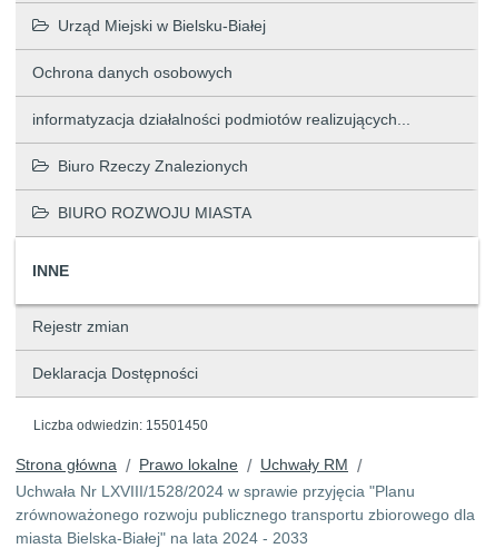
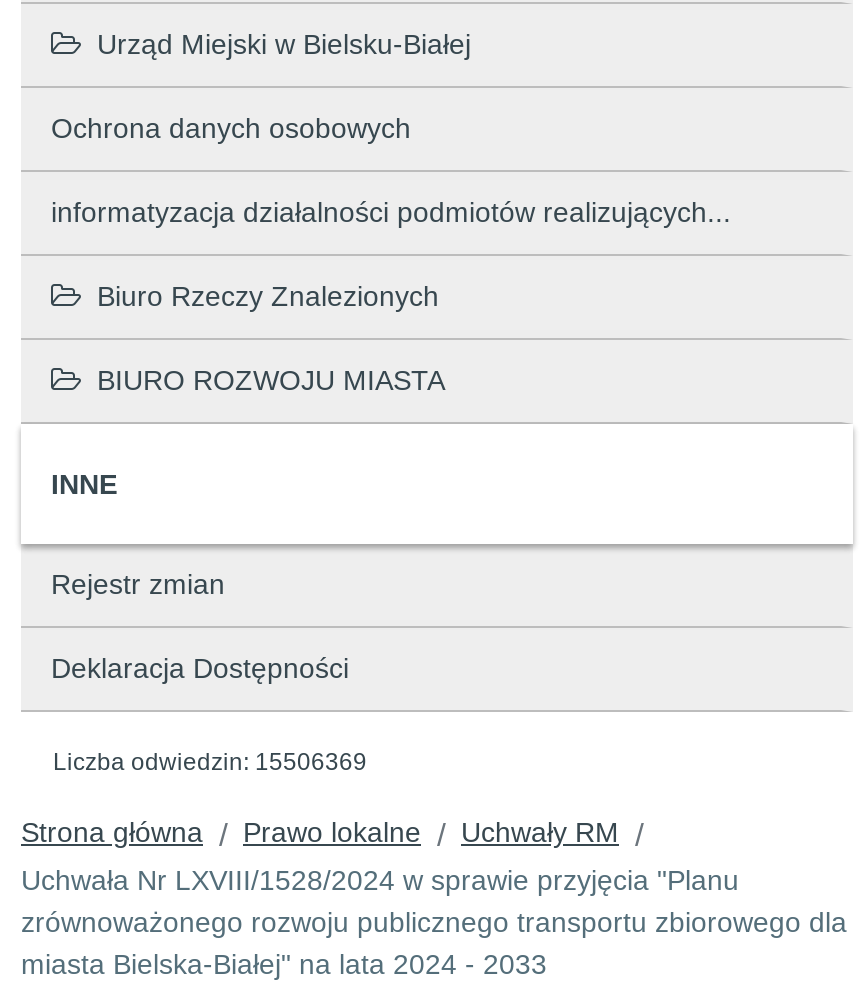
- Liczba odwiedzin: 15501450
+ Liczba odwiedzin: 15506369
